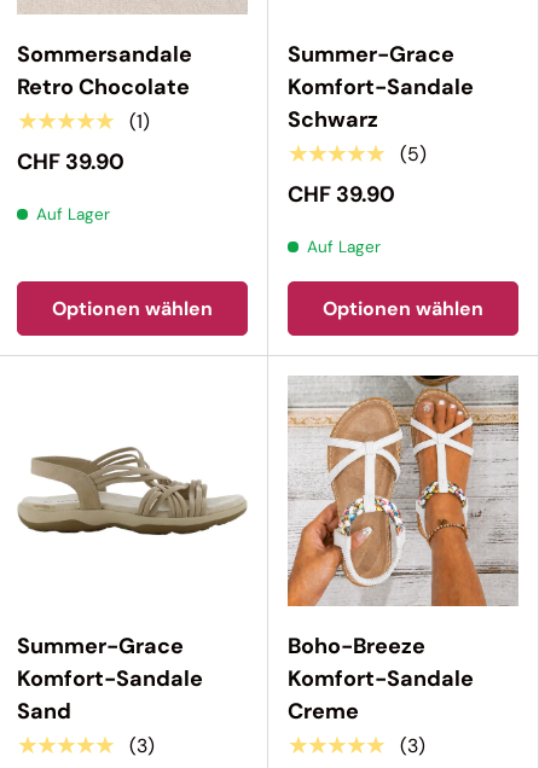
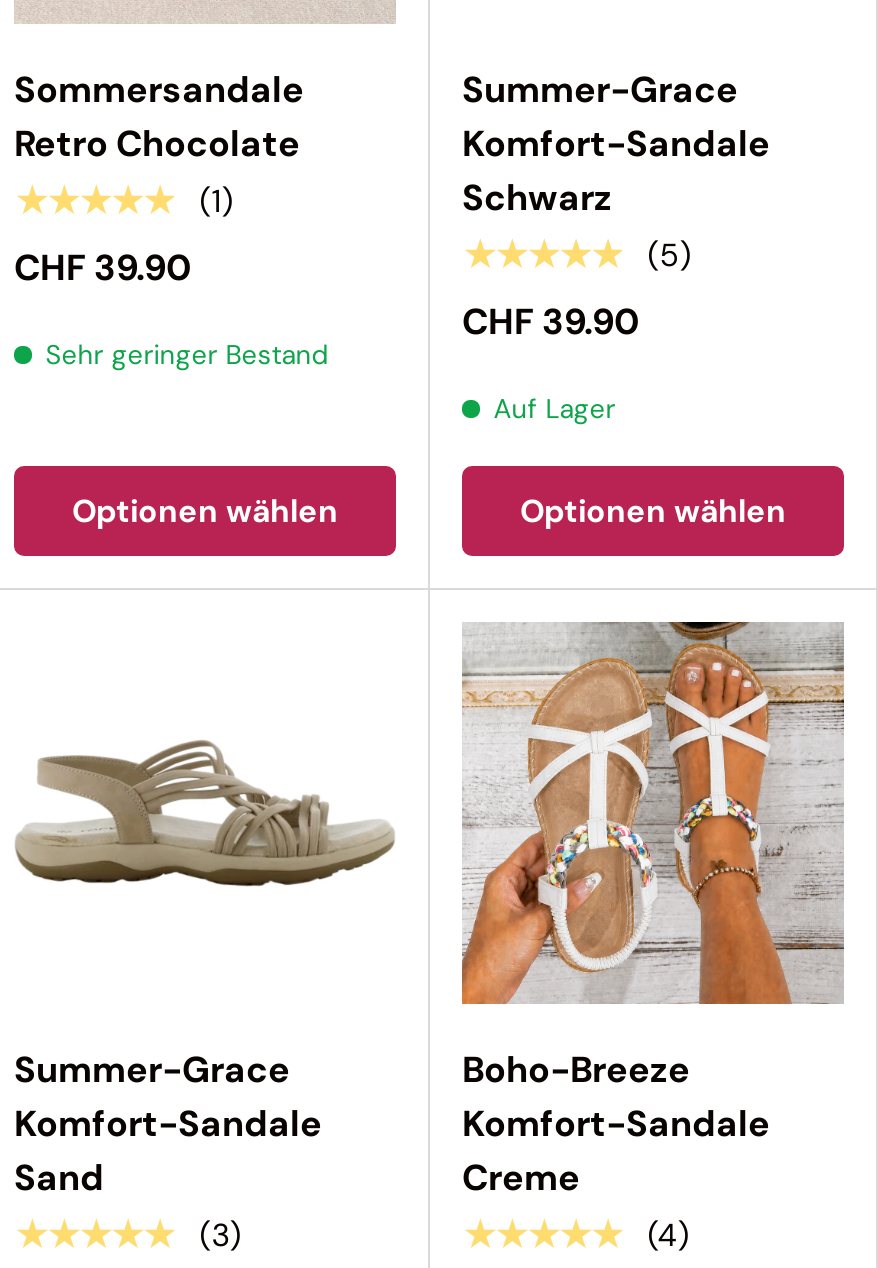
- Auf Lager
+ Sehr geringer Bestand

- (3)
+ (4)
